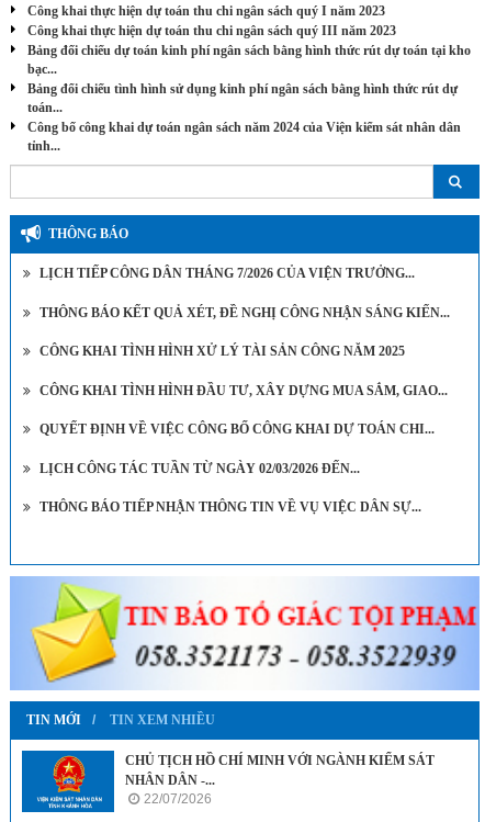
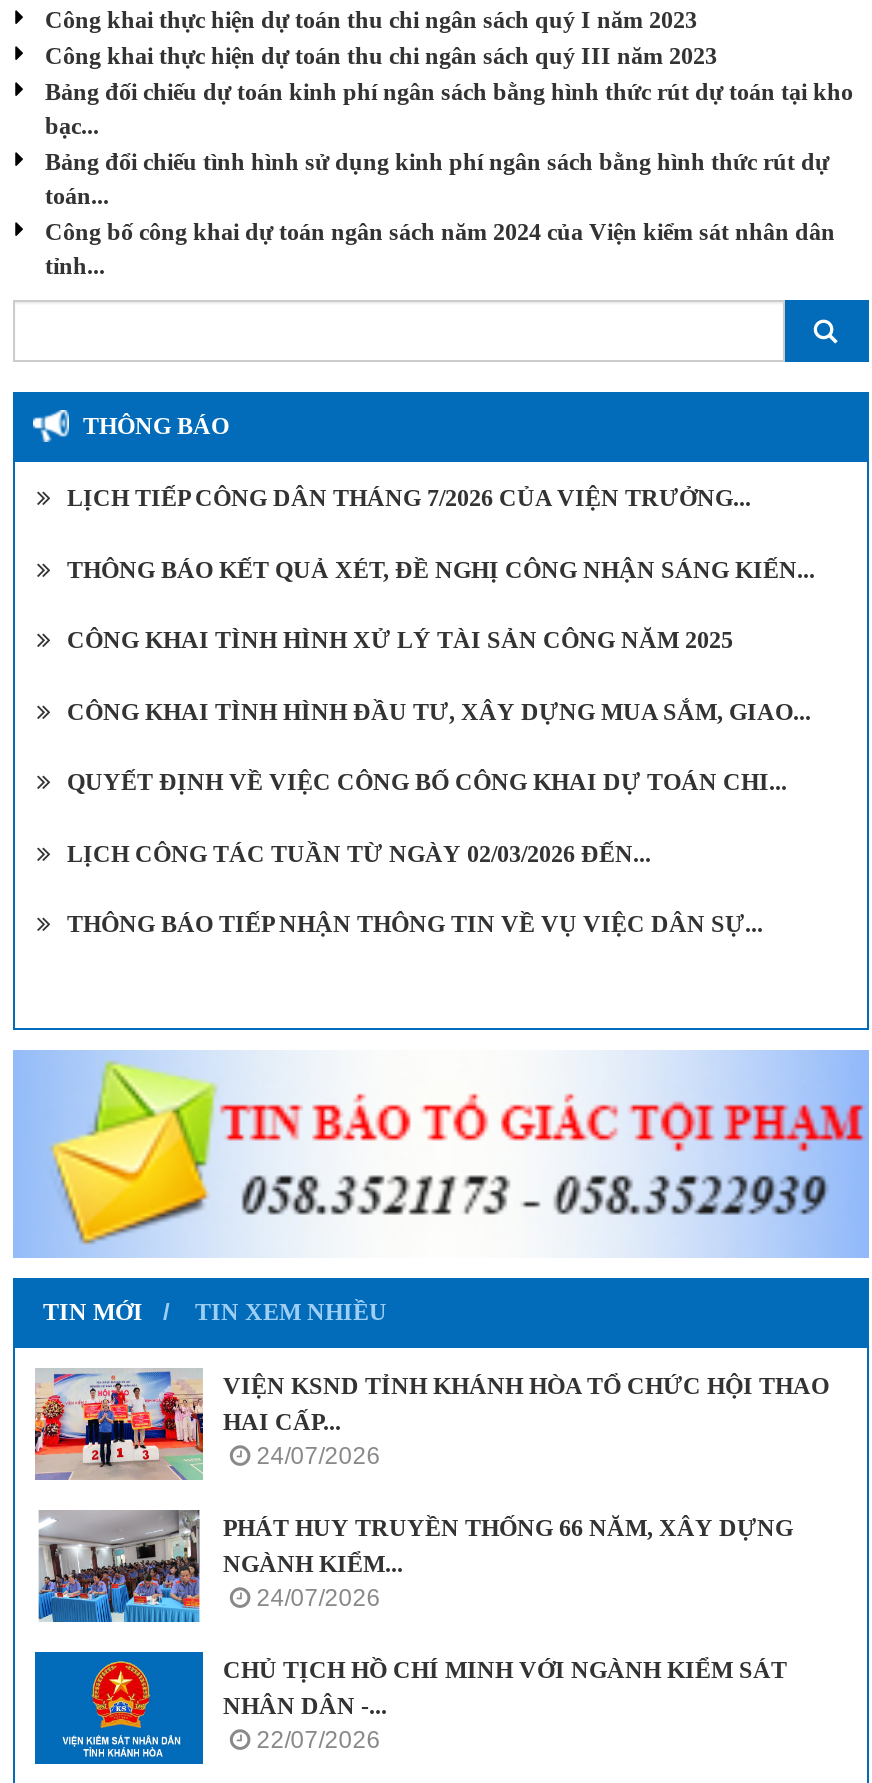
+ [image]
+ VIỆN KSND TỈNH KHÁNH HÒA TỔ CHỨC HỘI THAO
+ HAI CẤP...
+ 24/07/2026
+ PHÁT HUY TRUYỀN THỐNG 66 NĂM, XÂY DỰNG
+ NGÀNH KIỂM...
+ 24/07/2026

+ [image]
